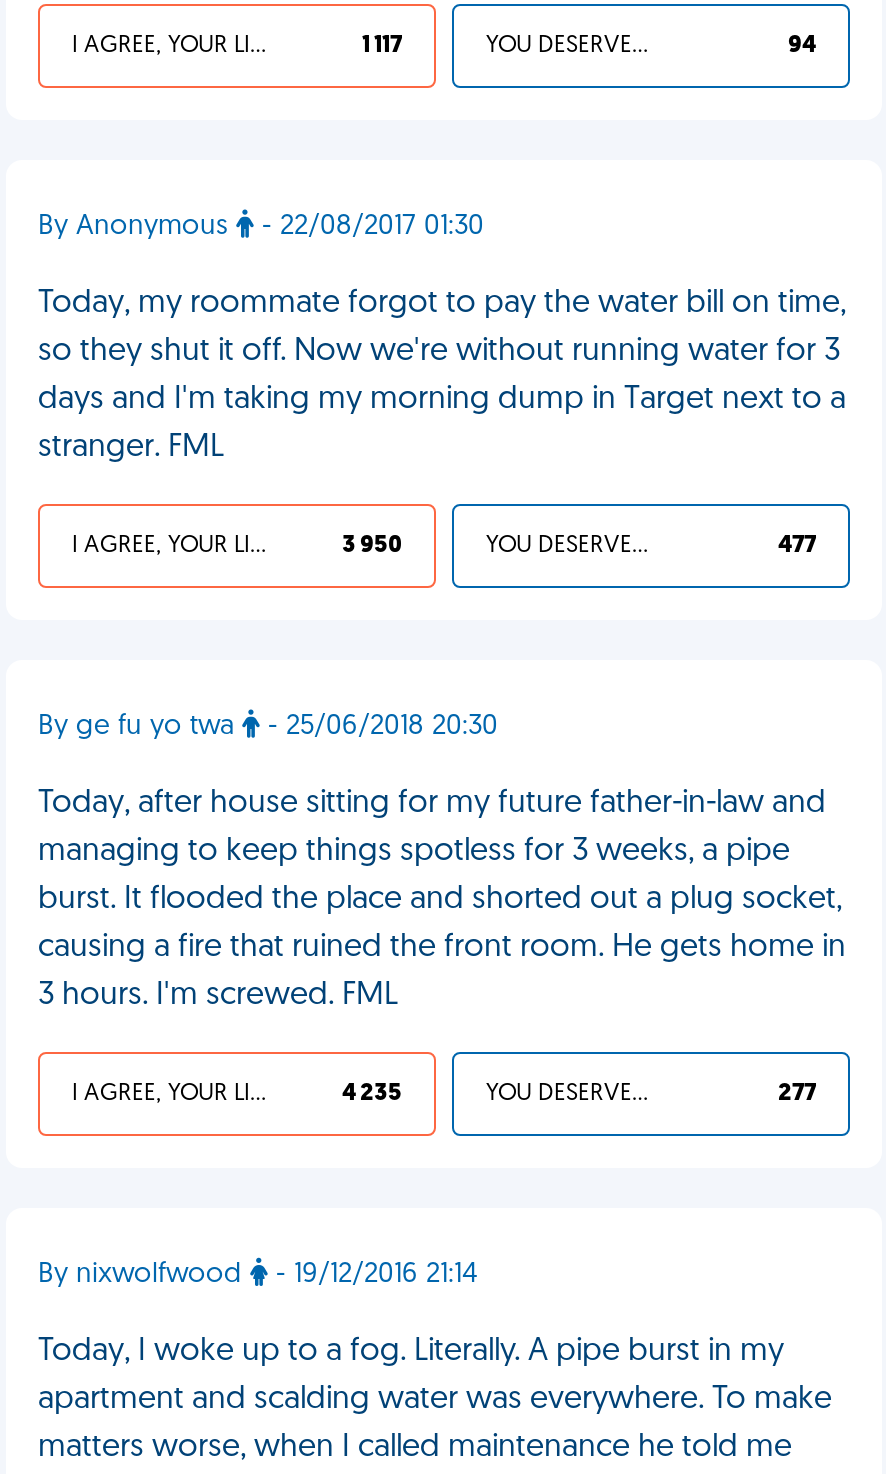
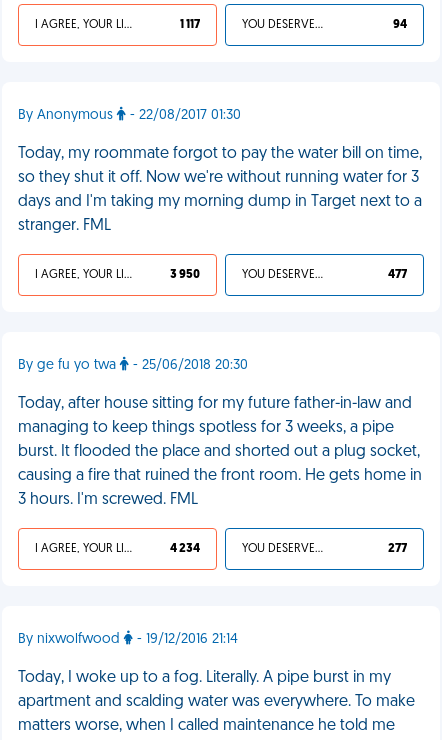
- 4 235
+ 4 234
